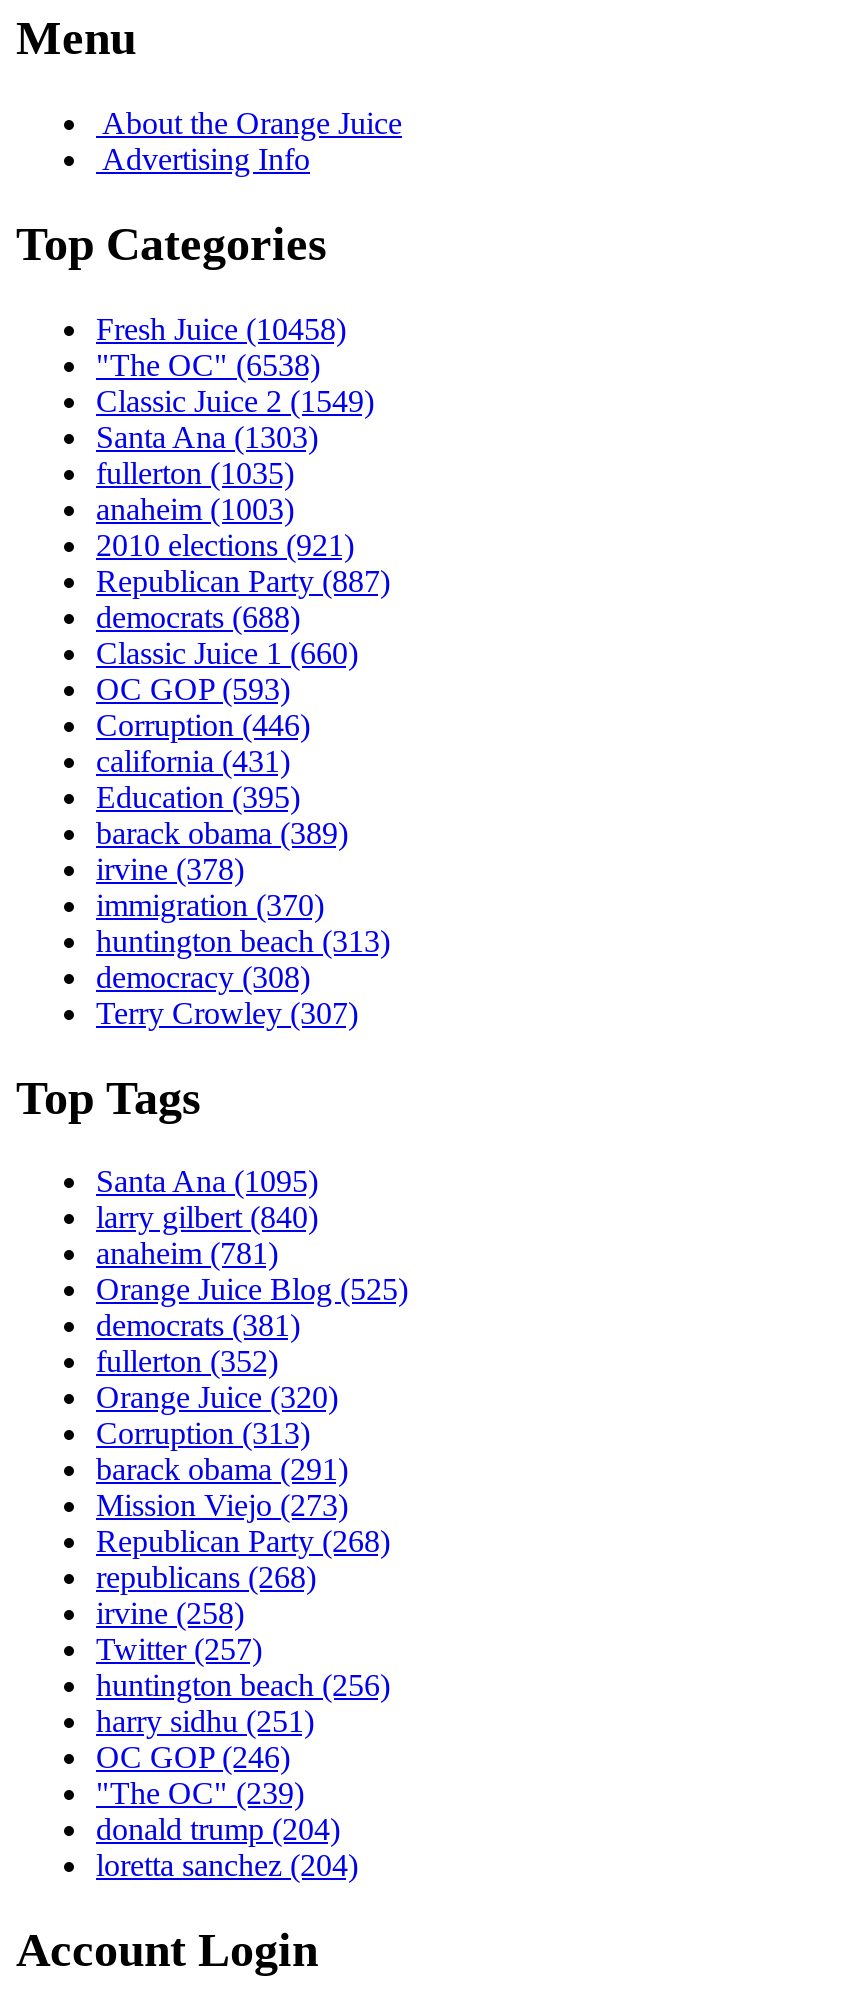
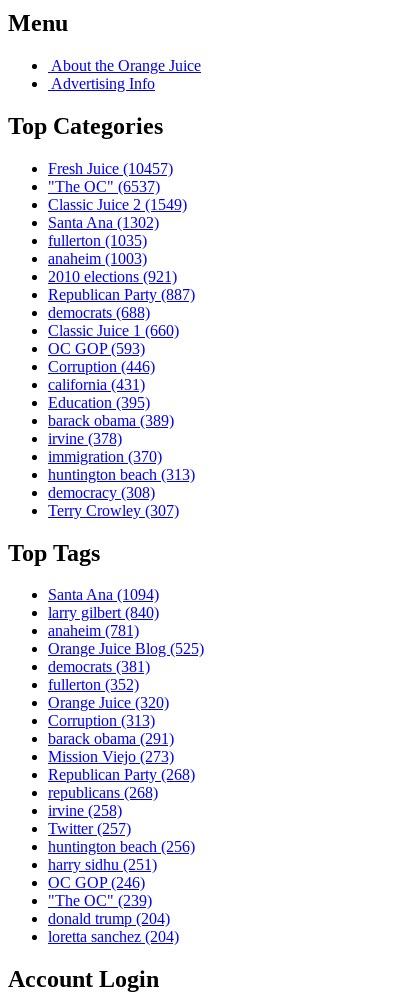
- Fresh Juice (10458)
+ Fresh Juice (10457)

- "The OC" (6538)
+ "The OC" (6537)

- Santa Ana (1303)
+ Santa Ana (1302)

- Santa Ana (1095)
+ Santa Ana (1094)
